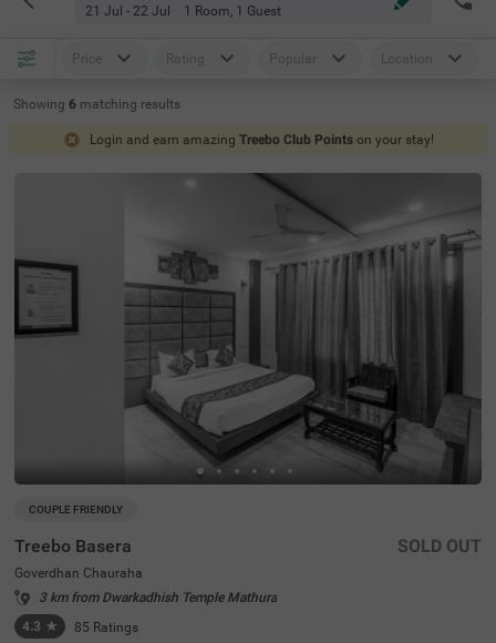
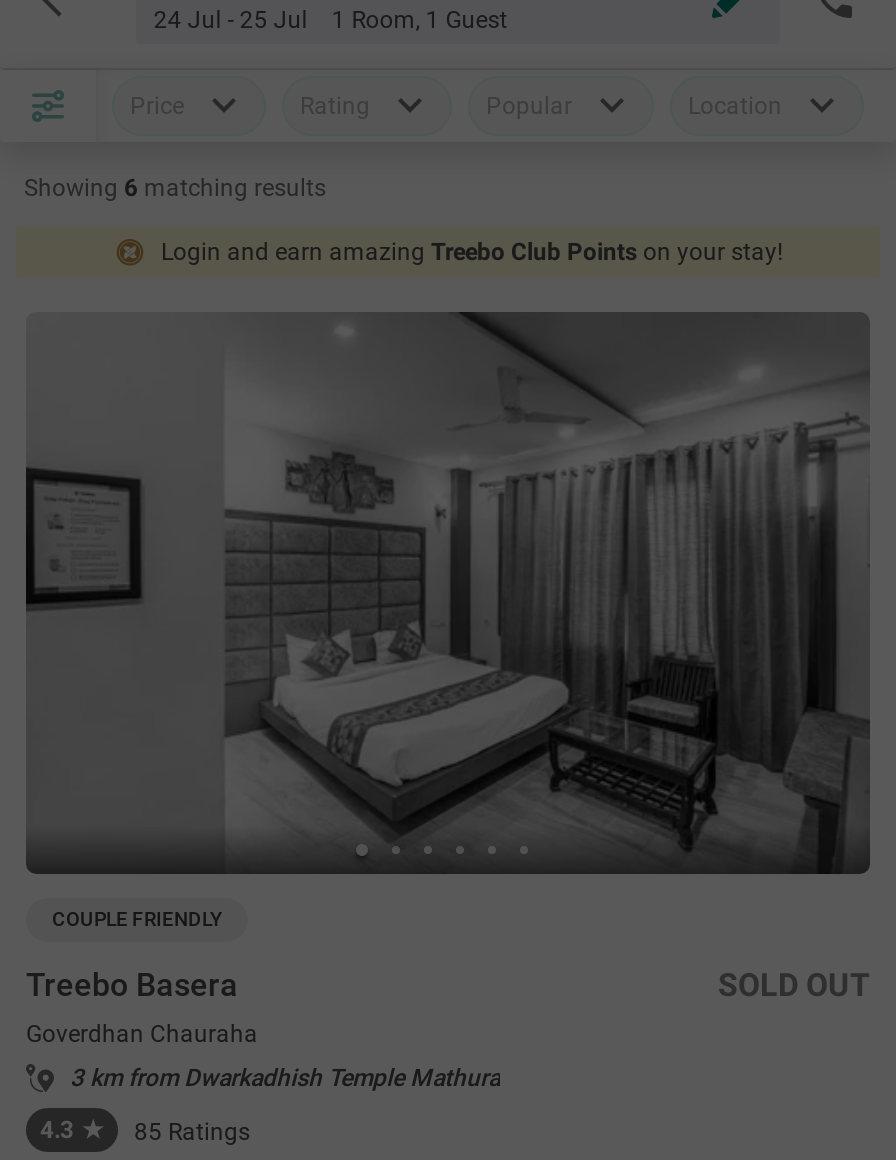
- 21 Jul - 22 Jul 1 Room, 1 Guest
+ 24 Jul - 25 Jul 1 Room, 1 Guest
